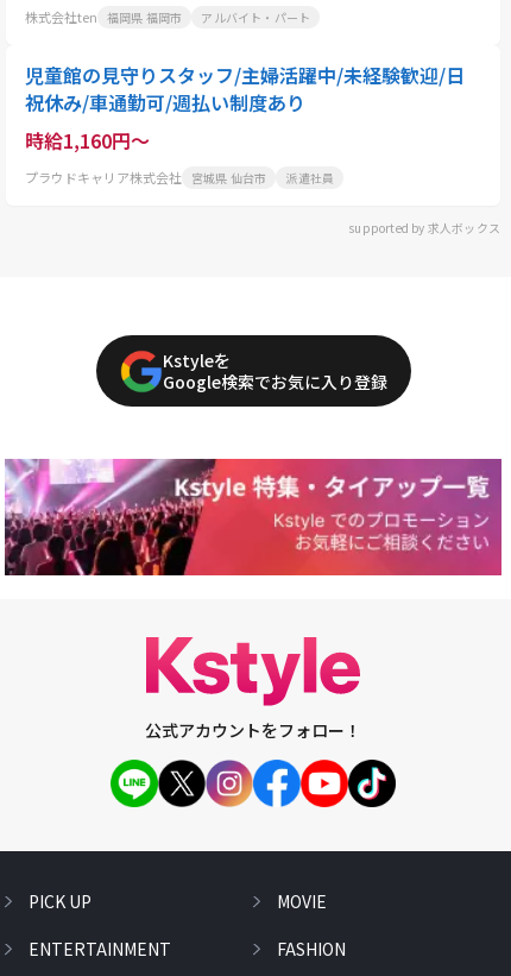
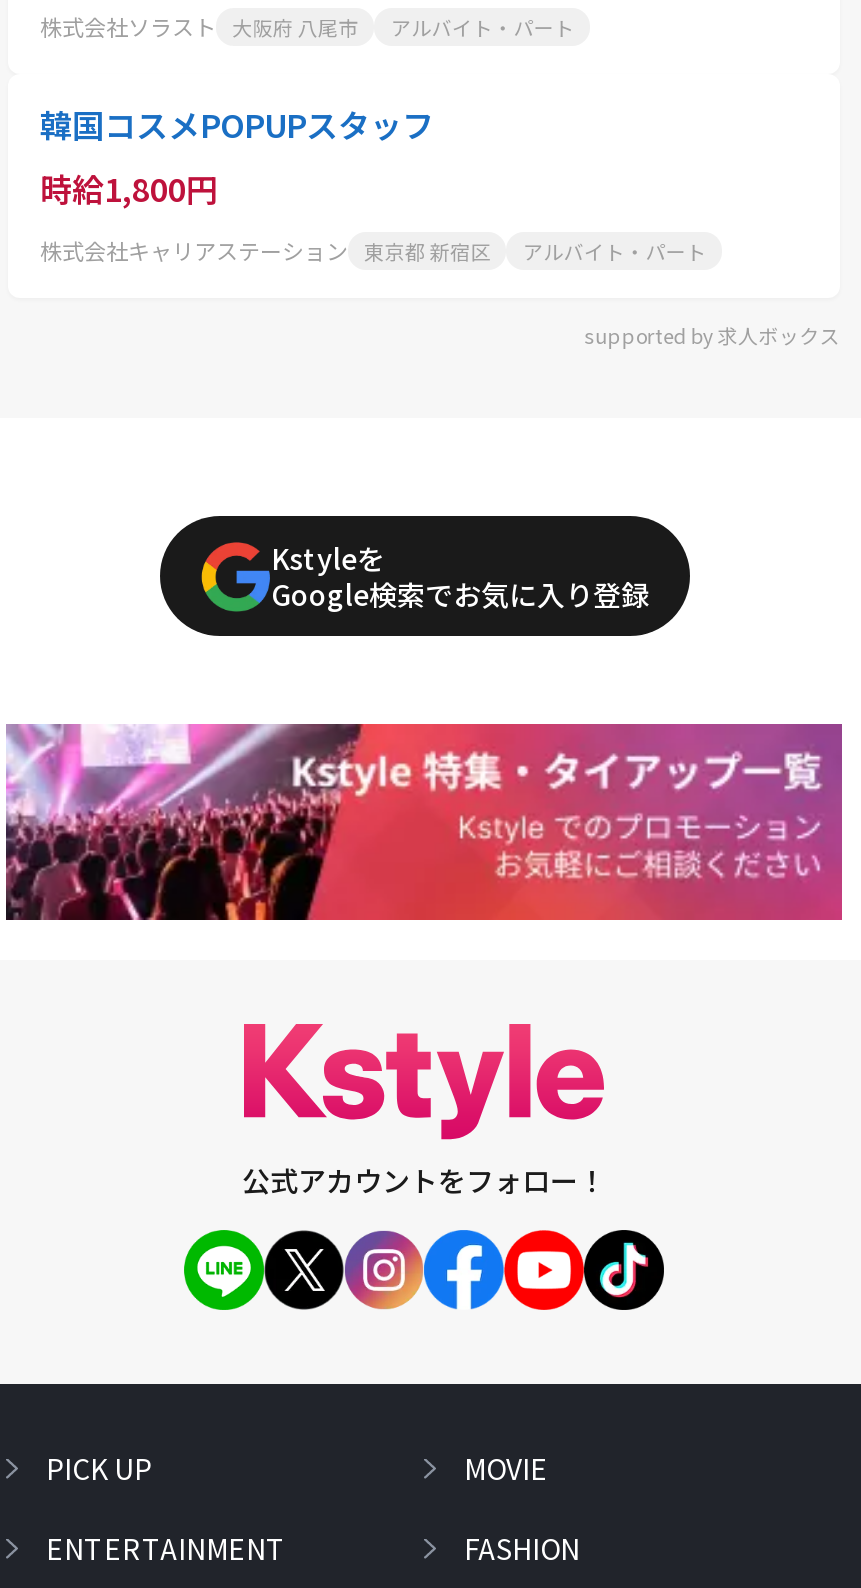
- 株式会社ten 福岡県 福岡市
+ 株式会社ソラスト 大阪府 八尾市

- 児童館の見守りスタッフ/主婦活躍中/未経験歓迎/日
- 祝休み/車通勤可/週払い制度あり
- 時給1,160円～
+ 韓国コスメPOPUPスタッフ
+ 時給1,800円

- プラウドキャリア株式会社 宮城県 仙台市
- 派遣社員
+ 株式会社キャリアステーション 東京都 新宿区
+ アルバイト・パート
